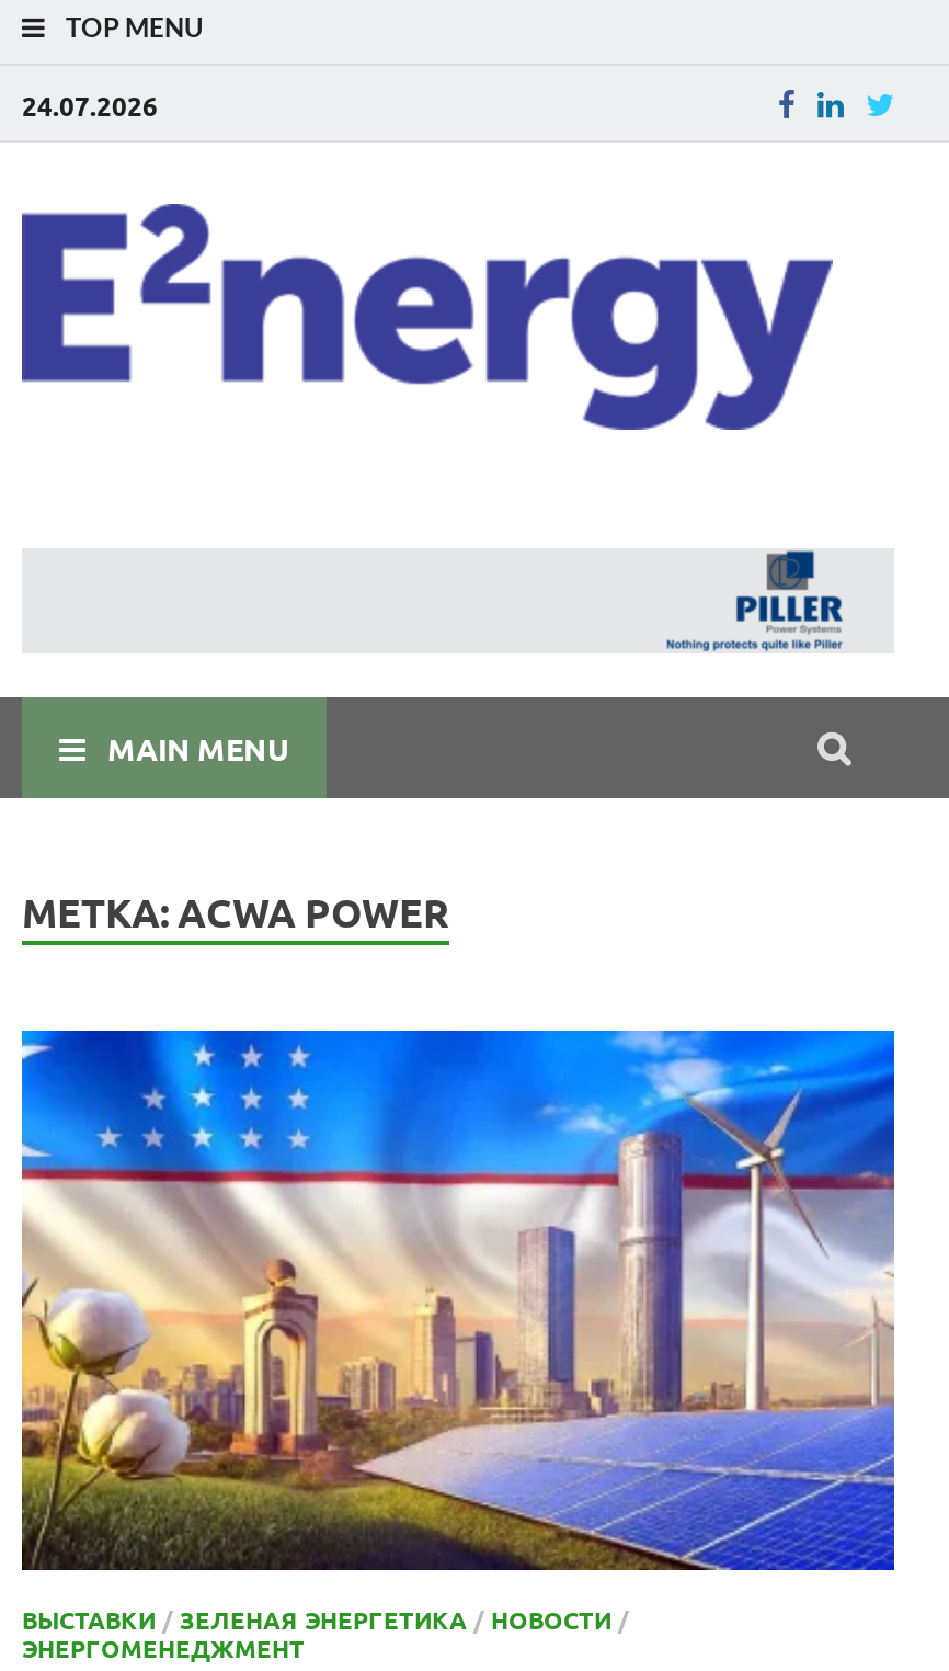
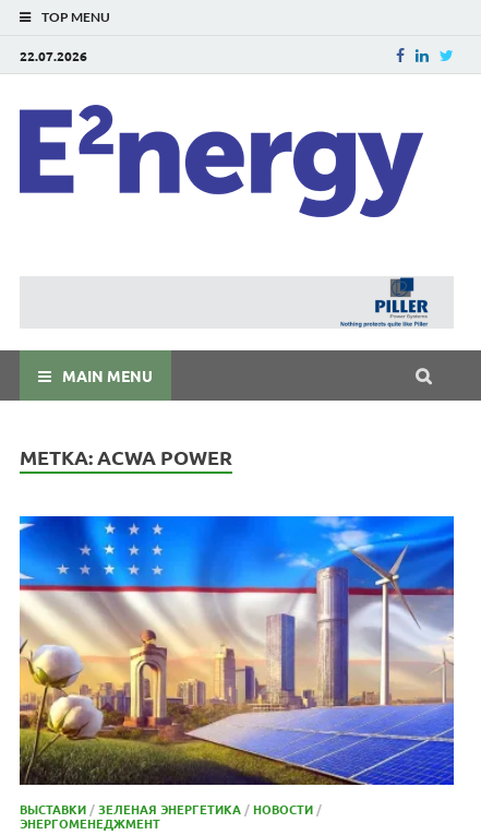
- 24.07.2026
+ 22.07.2026
